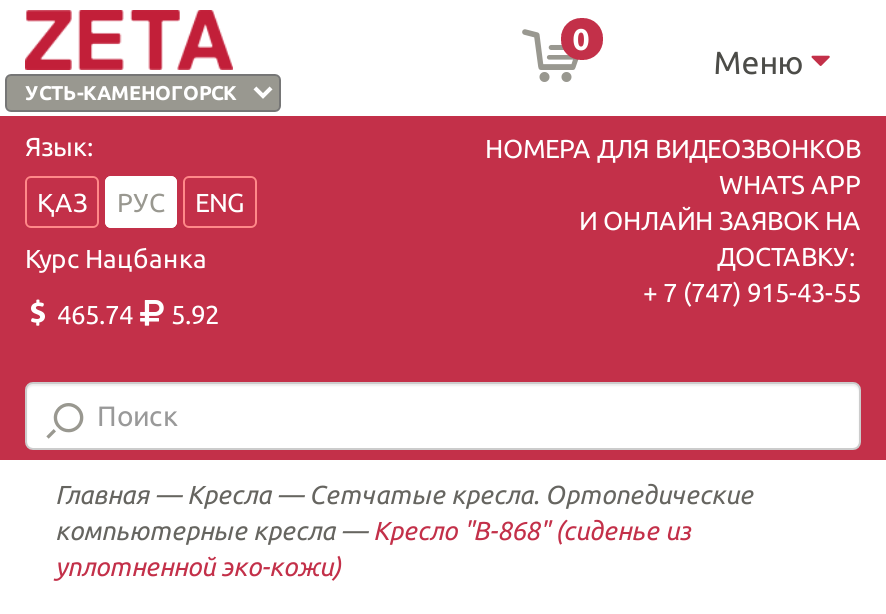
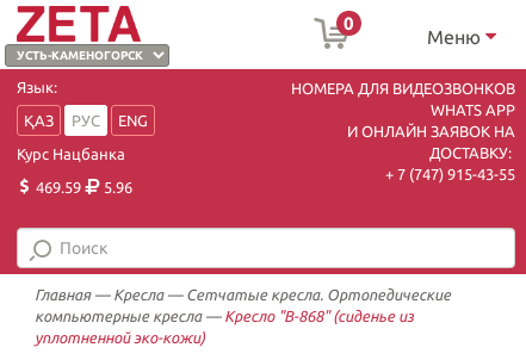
- 465.74
+ 469.59

- 5.92
+ 5.96
